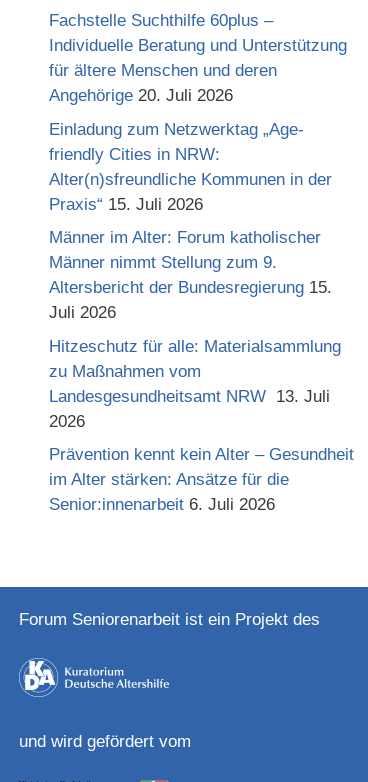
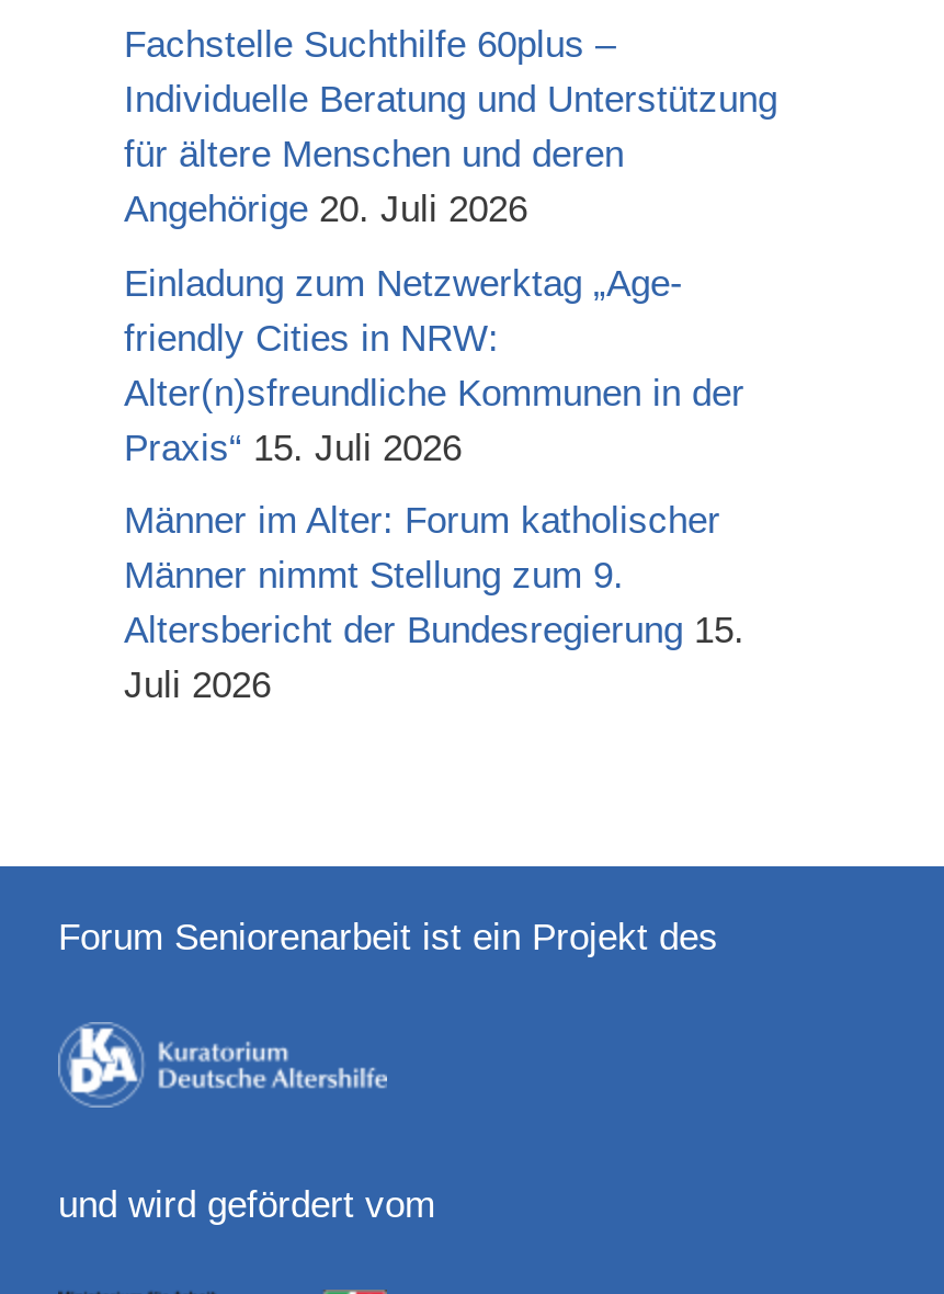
- Hitzeschutz für alle: Materialsammlung
- zu Maßnahmen vom
- Landesgesundheitsamt NRW 13. Juli
- 2026
- Prävention kennt kein Alter – Gesundheit
- im Alter stärken: Ansätze für die
- Senior:innenarbeit 6. Juli 2026
